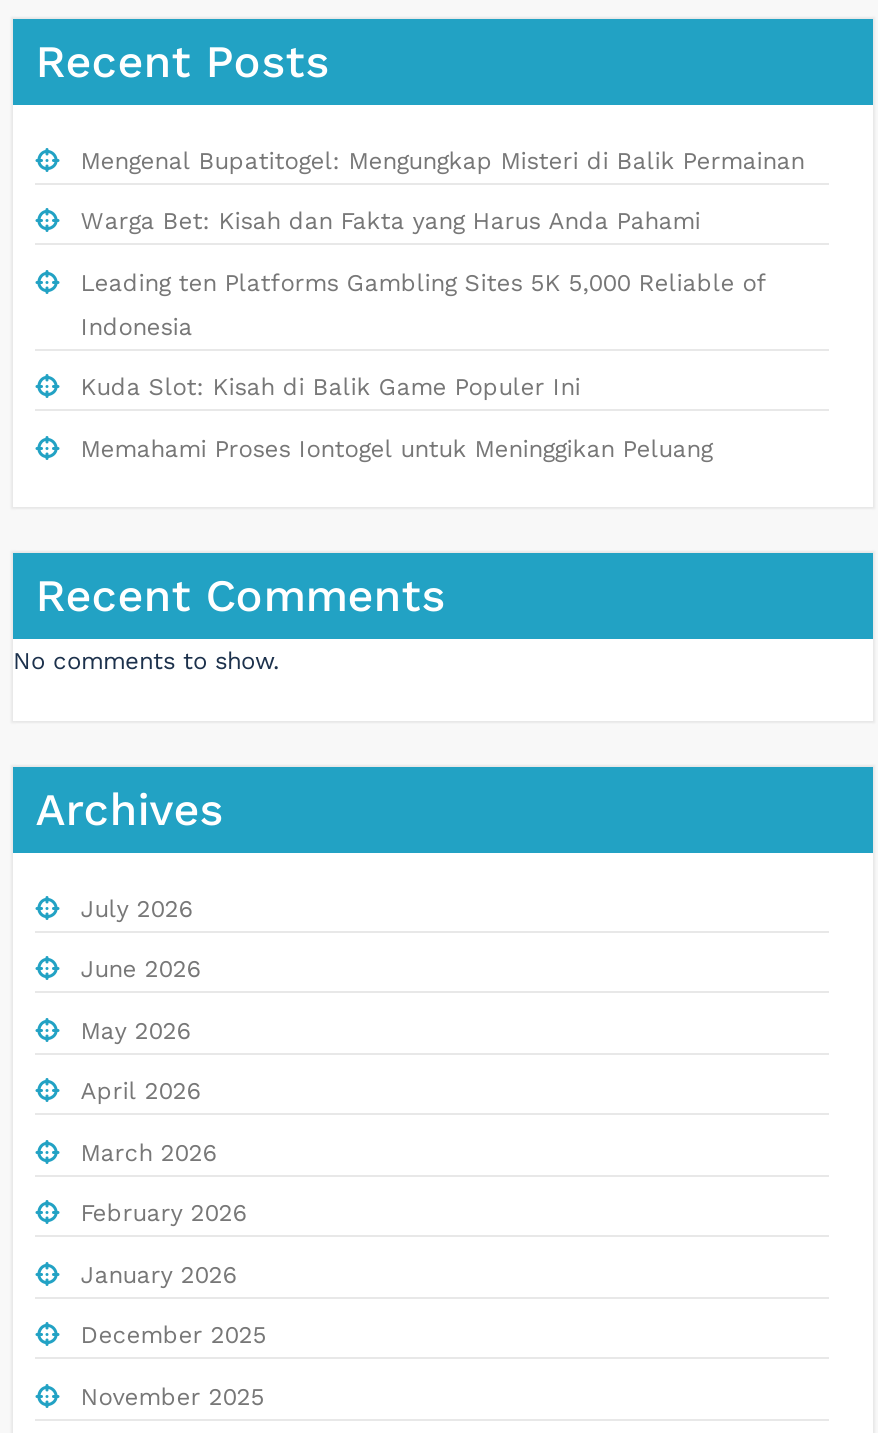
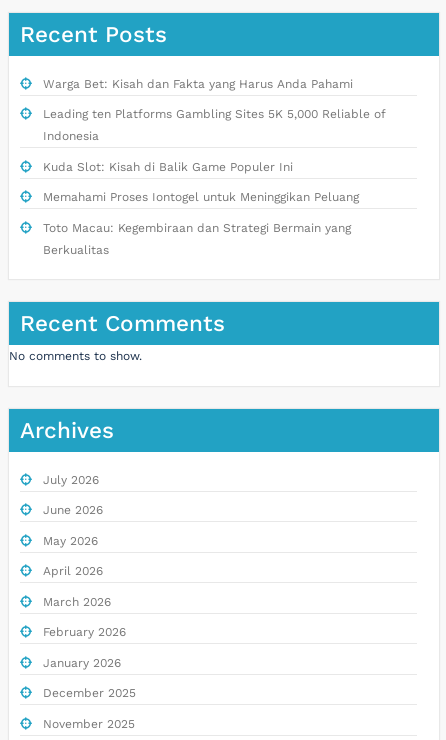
- Mengenal Bupatitogel: Mengungkap Misteri di Balik Permainan

moved up: Warga Bet: Kisah dan Fakta yang Harus Anda Pahami | Leading ten Platforms Gambling Sites 5K 5,000 Reliable of | Indonesia | Kuda Slot: Kisah di Balik Game Populer Ini | Memahami Proses Iontogel untuk Meninggikan Peluang

+ Toto Macau: Kegembiraan dan Strategi Bermain yang
+ Berkualitas
